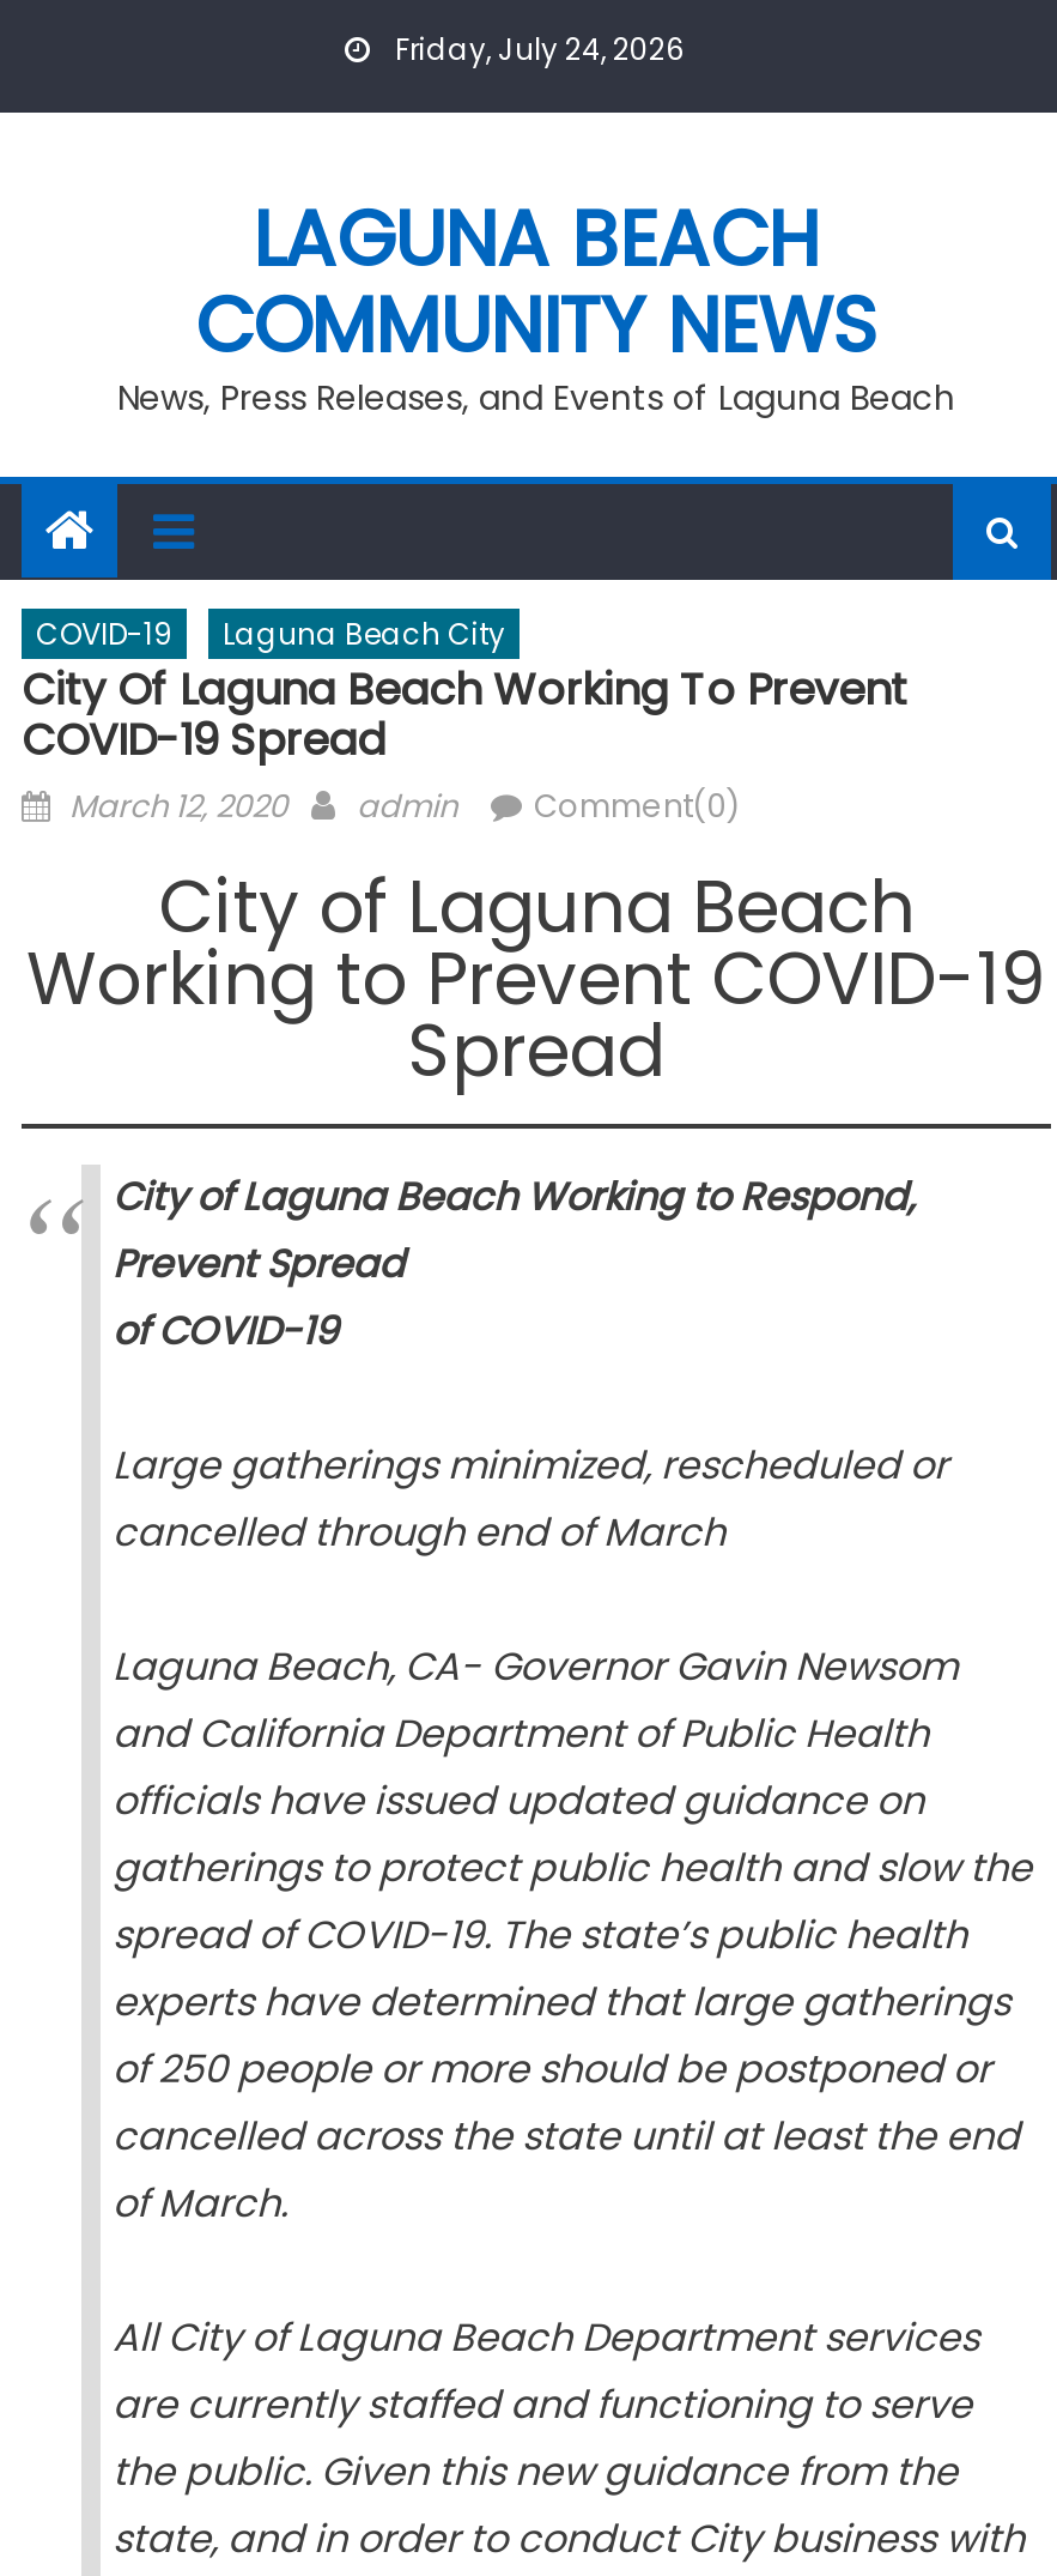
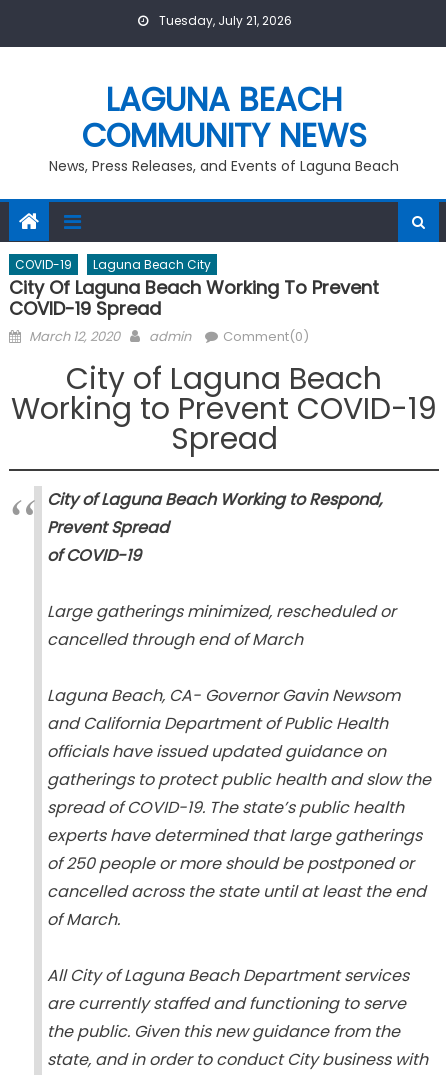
- Friday, July 24, 2026
+ Tuesday, July 21, 2026
